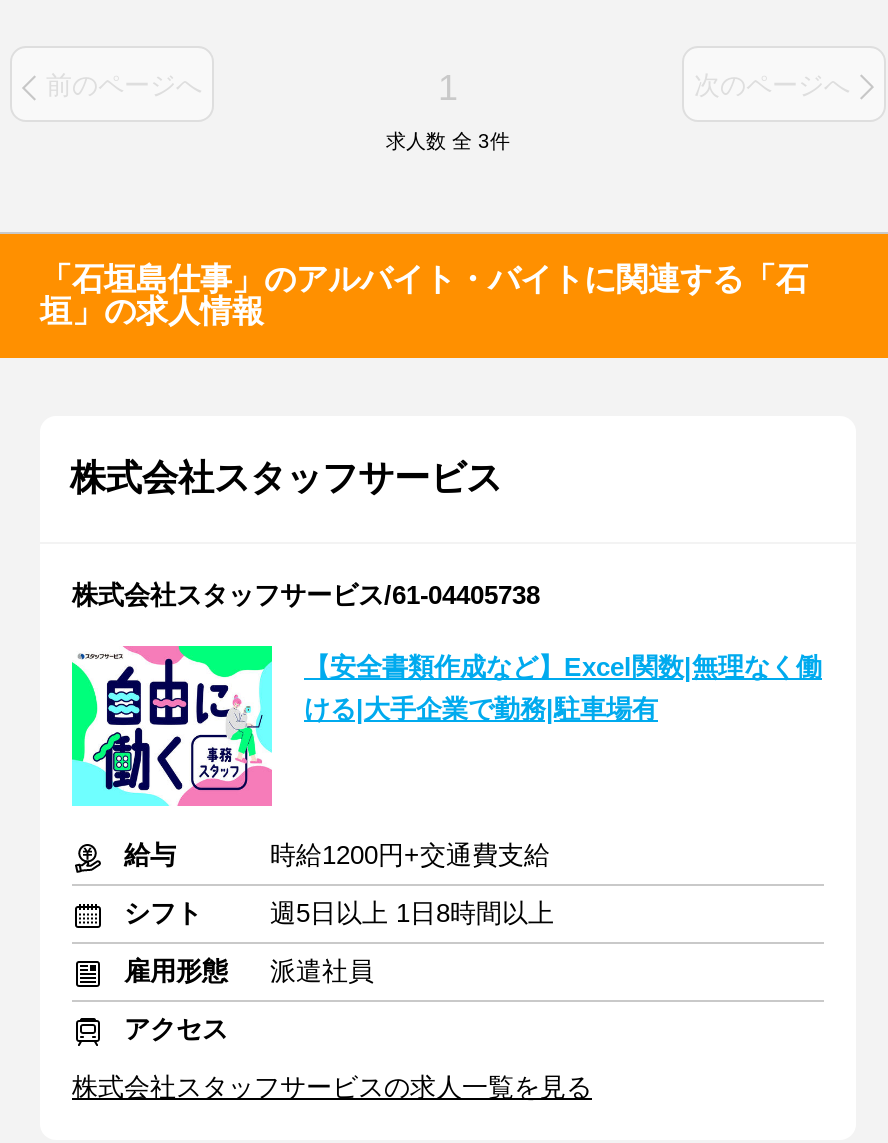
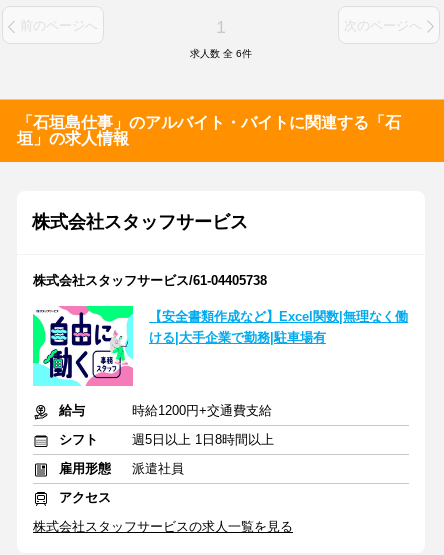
- 求人数 全3件
+ 求人数 全6件
